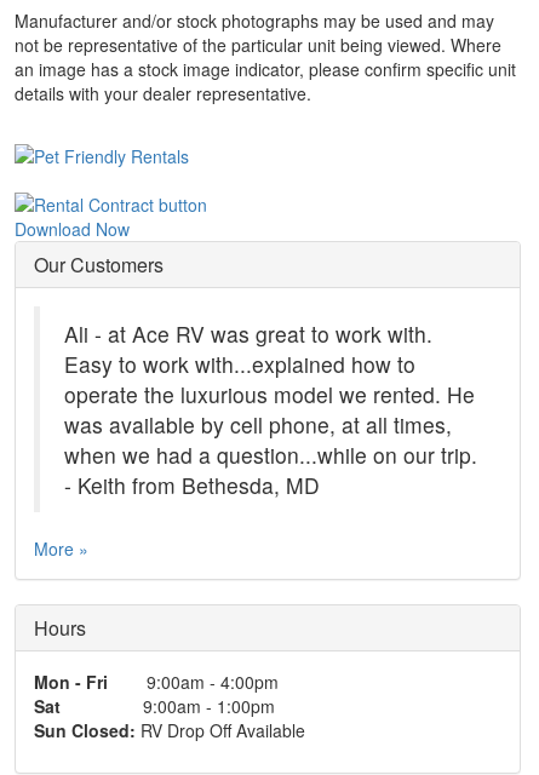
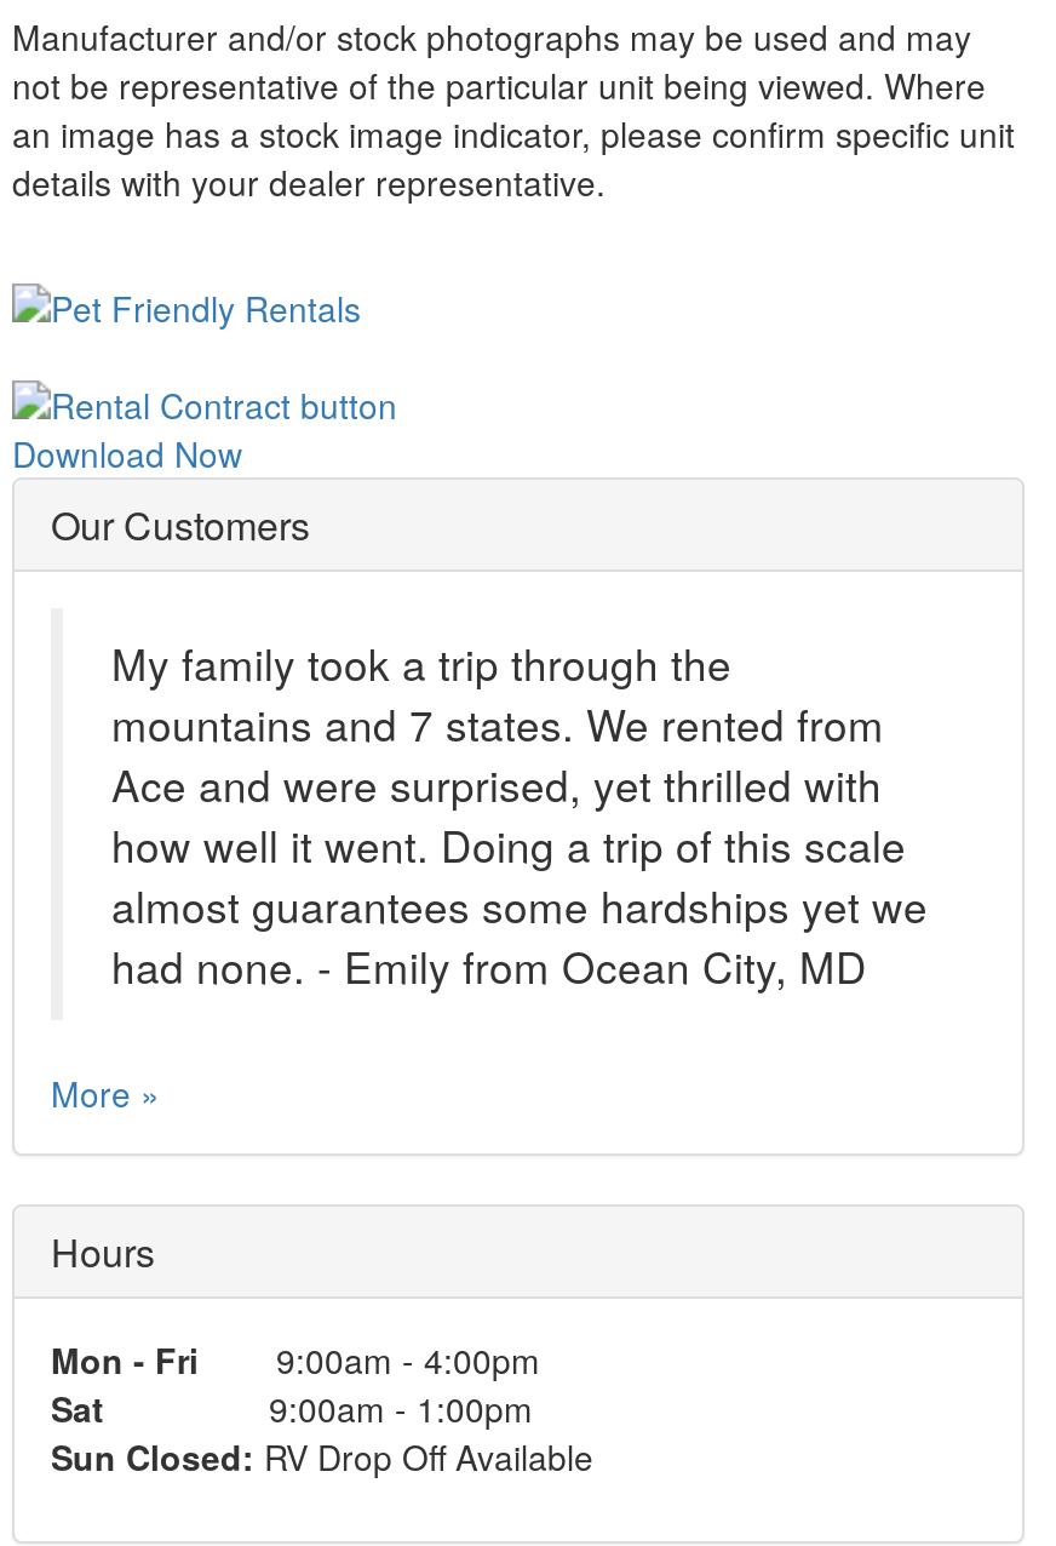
- Ali - at Ace RV was great to work with.
- Easy to work with...explained how to
- operate the luxurious model we rented. He
- was available by cell phone, at all times,
- when we had a question...while on our trip.
- - Keith from Bethesda, MD
+ My family took a trip through the
+ mountains and 7 states. We rented from
+ Ace and were surprised, yet thrilled with
+ how well it went. Doing a trip of this scale
+ almost guarantees some hardships yet we
+ had none. - Emily from Ocean City, MD
